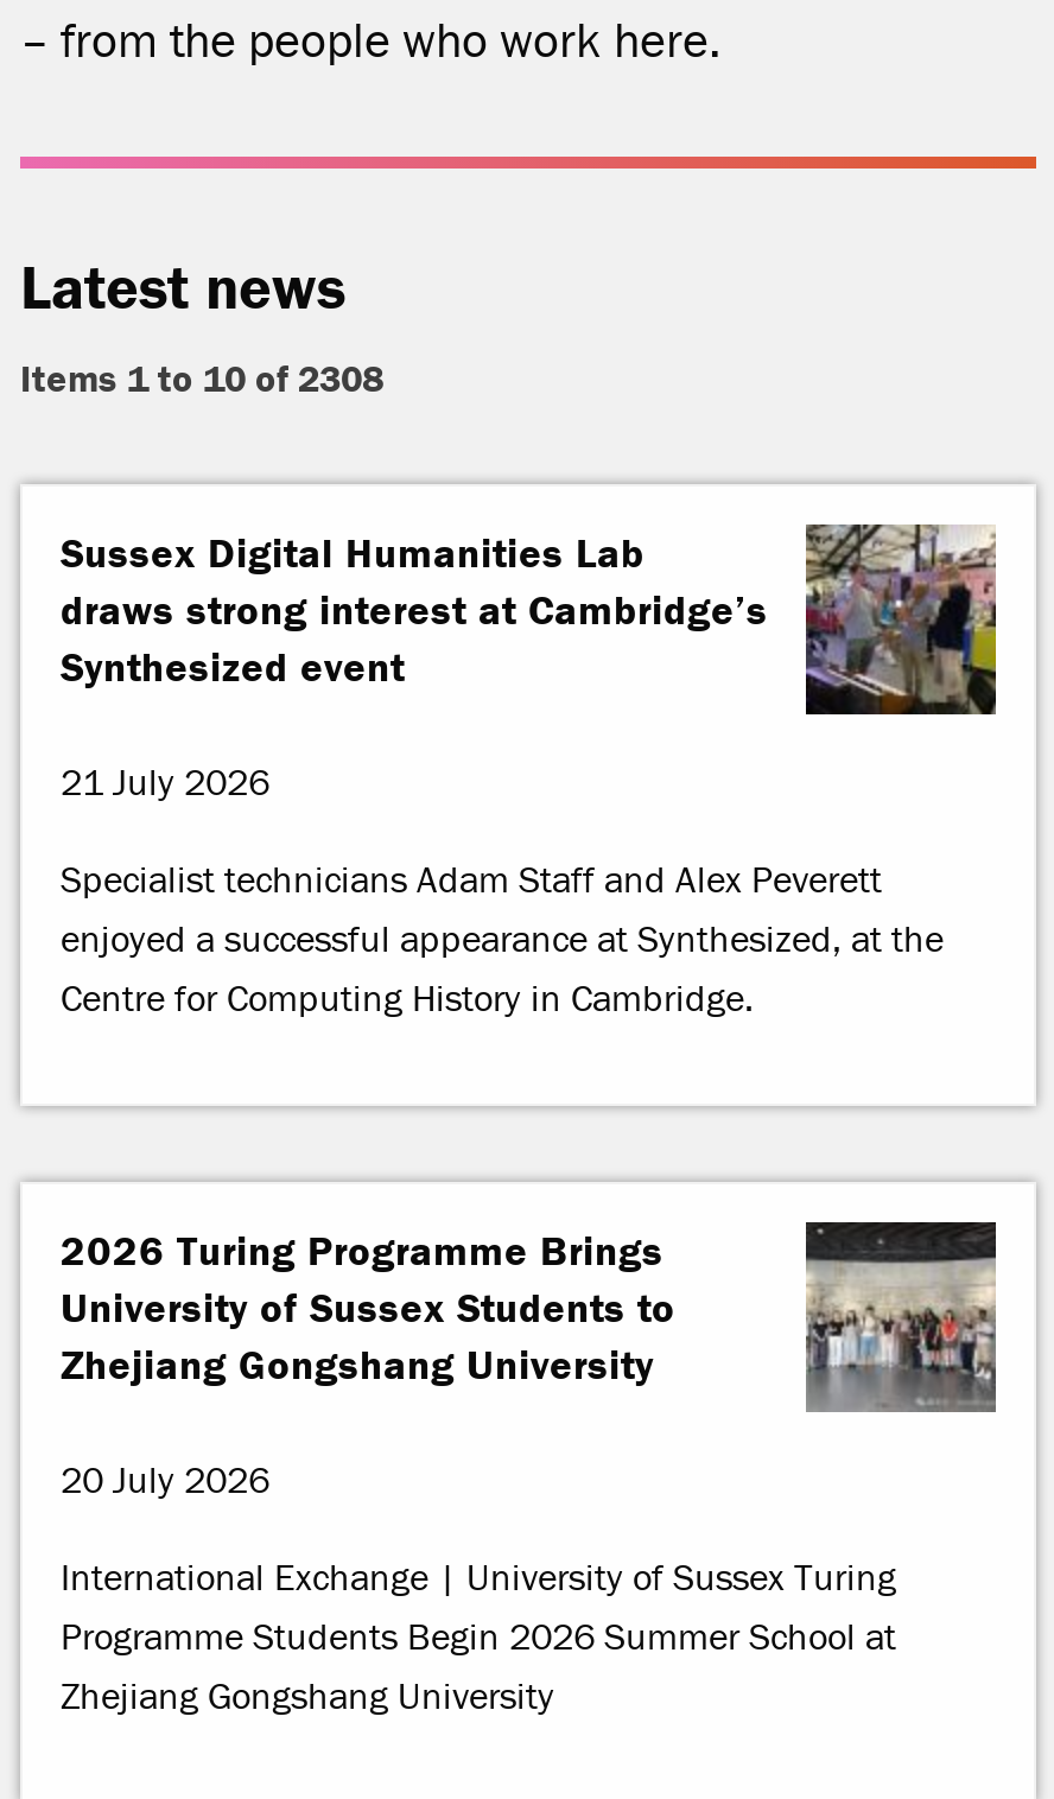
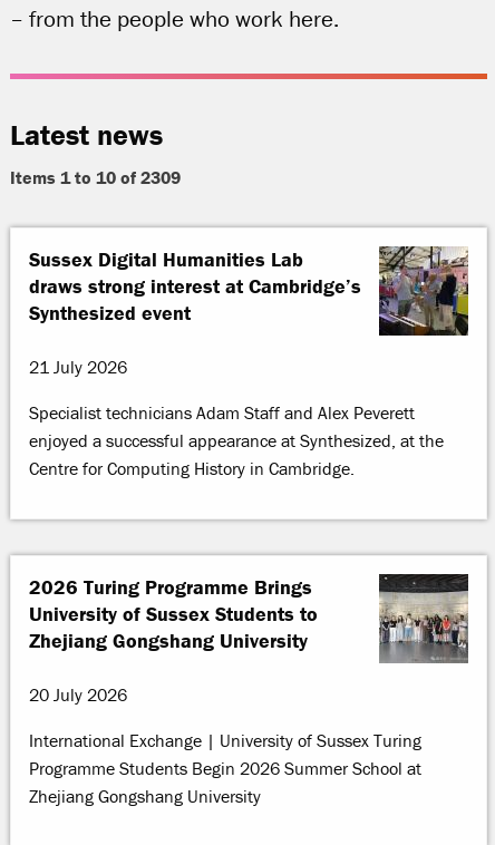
- Items 1 to 10 of 2308
+ Items 1 to 10 of 2309
